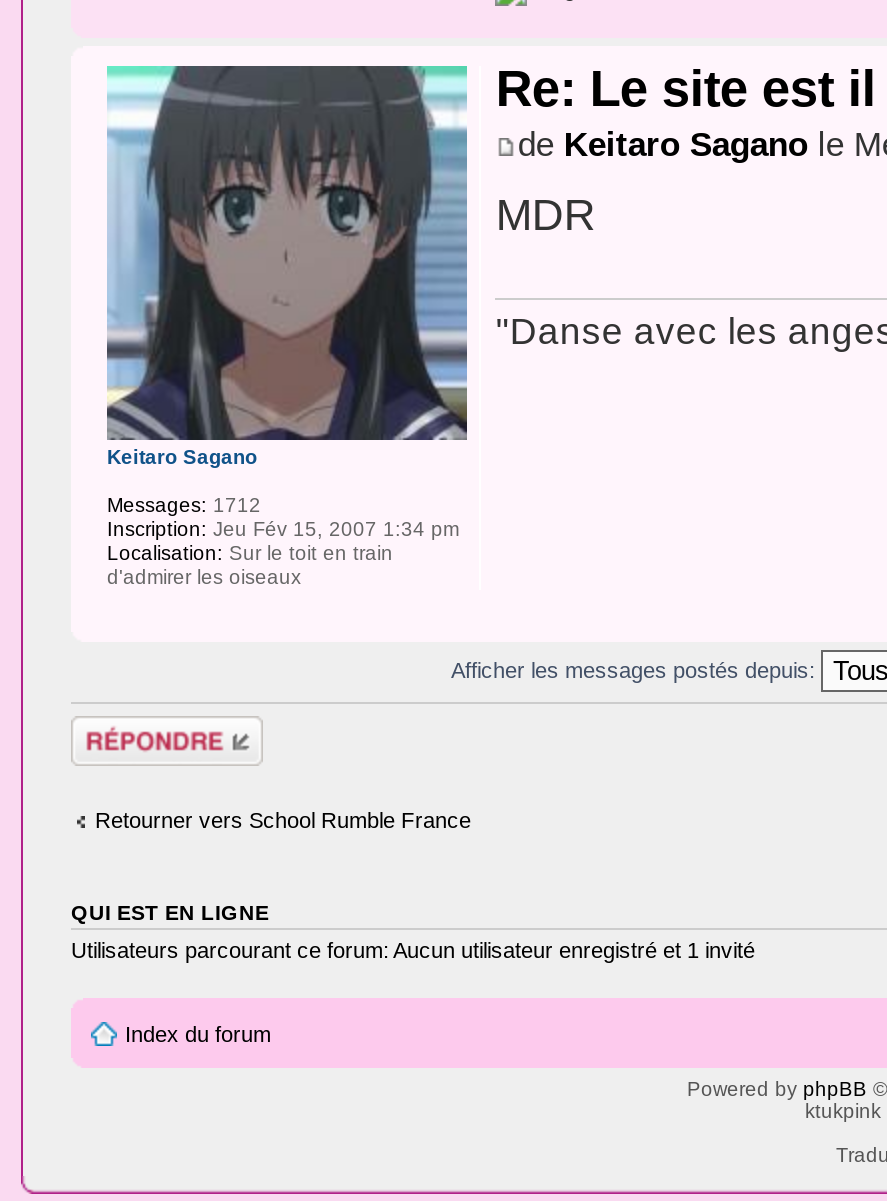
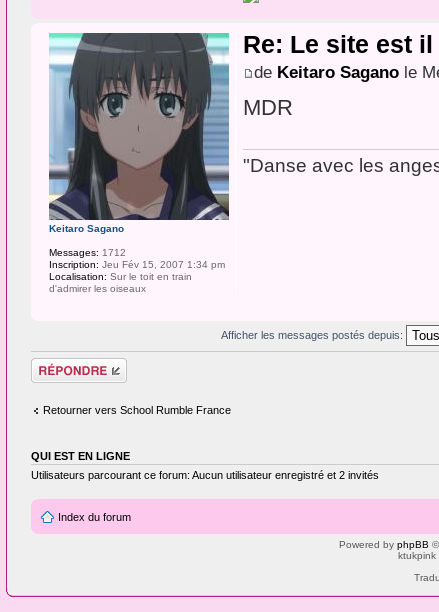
- Utilisateurs parcourant ce forum: Aucun utilisateur enregistré et 1 invité
+ Utilisateurs parcourant ce forum: Aucun utilisateur enregistré et 2 invités
